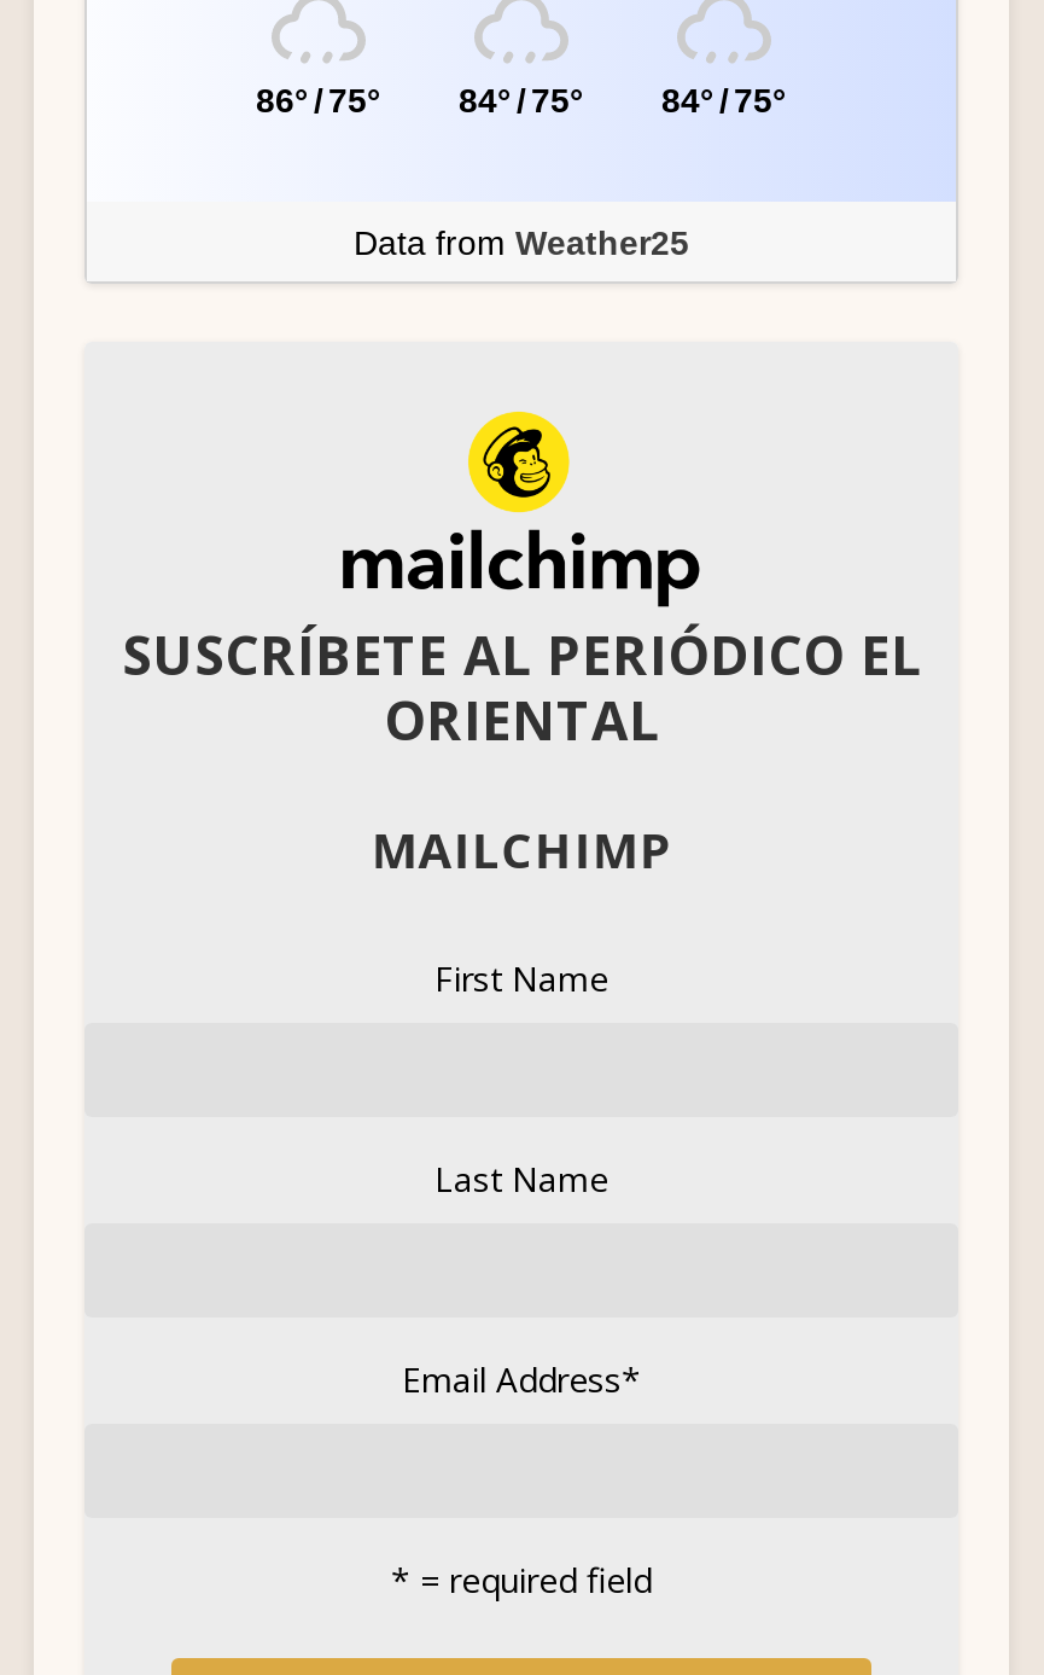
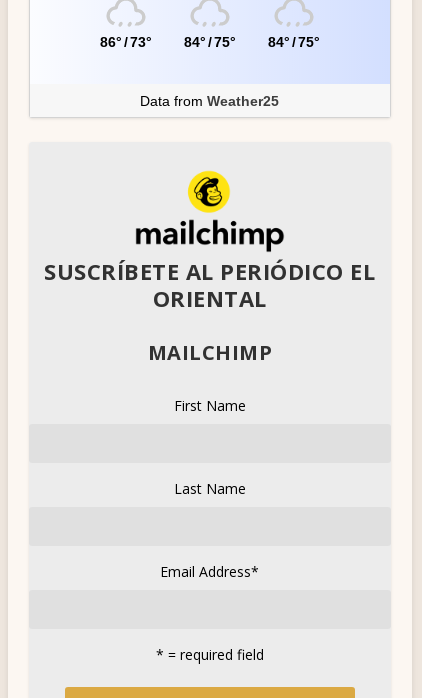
- 86° / 75° 84° / 75° 84° / 75°
+ 86° / 73° 84° / 75° 84° / 75°
